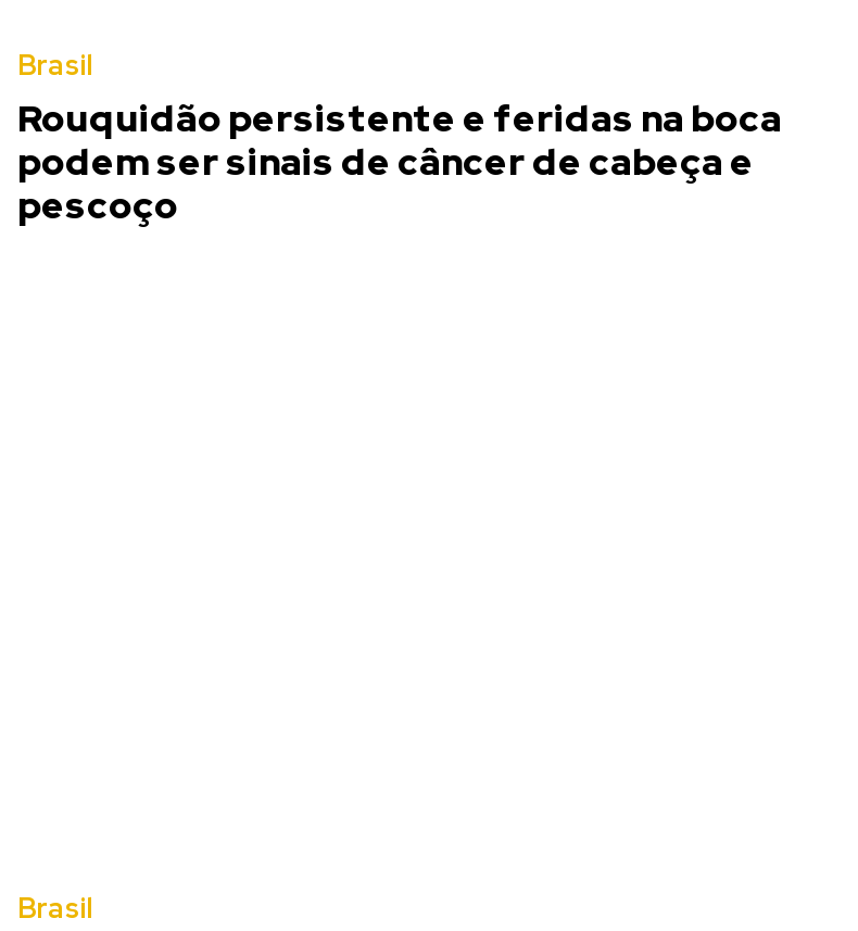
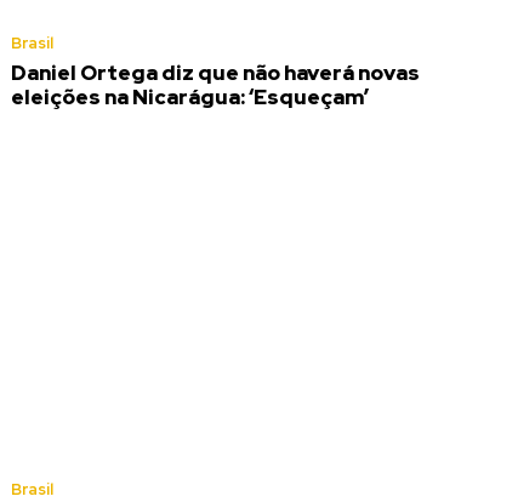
- Rouquidão persistente e feridas na boca
- podem ser sinais de câncer de cabeça e
- pescoço
+ Daniel Ortega diz que não haverá novas
+ eleições na Nicarágua: ‘Esqueçam’
